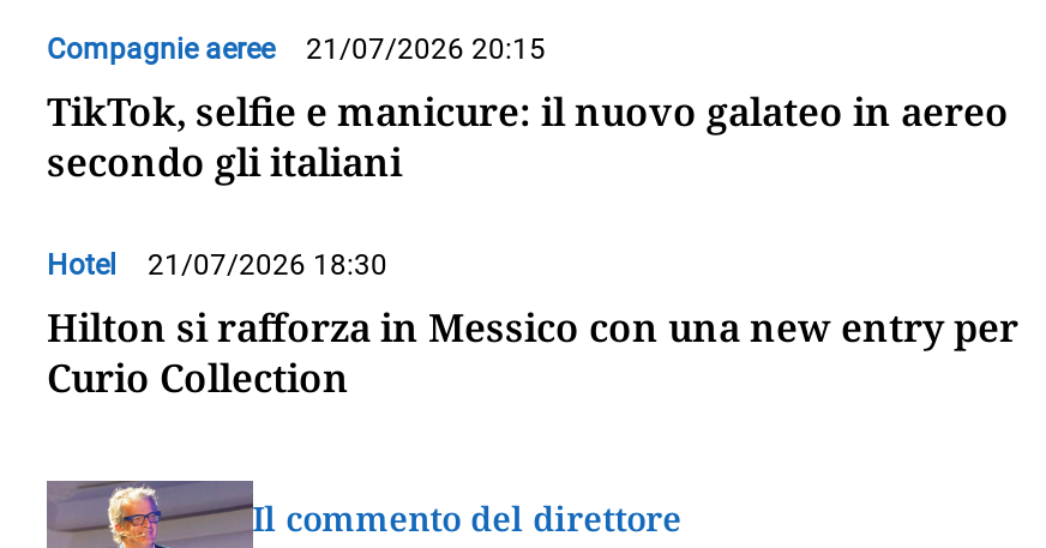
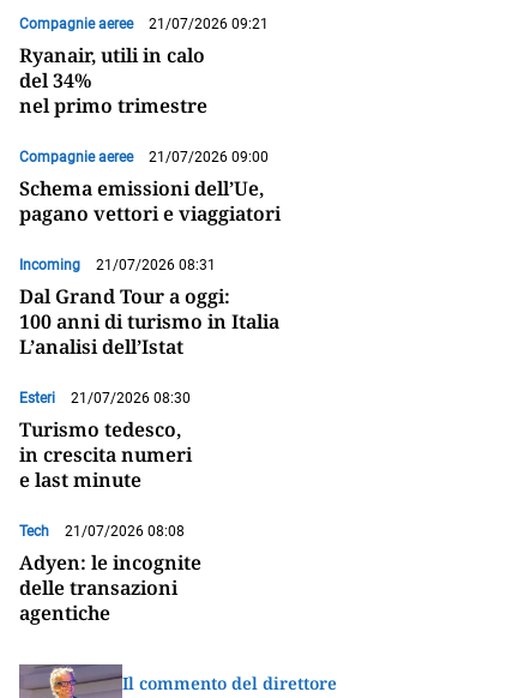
- 21/07/2026 20:15
- TikTok, selfie e manicure: il nuovo galateo in aereo
- secondo gli italiani
- Hotel
- 21/07/2026 18:30
- Hilton si rafforza in Messico con una new entry per
- Curio Collection
+ 21/07/2026 09:21
+ Ryanair, utili in calo
+ del 34%
+ nel primo trimestre
+ Compagnie aeree
+ 21/07/2026 09:00
+ Schema emissioni dell’Ue,
+ pagano vettori e viaggiatori
+ Incoming
+ 21/07/2026 08:31
+ Dal Grand Tour a oggi:
+ 100 anni di turismo in Italia
+ L’analisi dell’Istat
+ Esteri
+ 21/07/2026 08:30
+ Turismo tedesco,
+ in crescita numeri
+ e last minute
+ Tech
+ 21/07/2026 08:08
+ Adyen: le incognite
+ delle transazioni
+ agentiche
